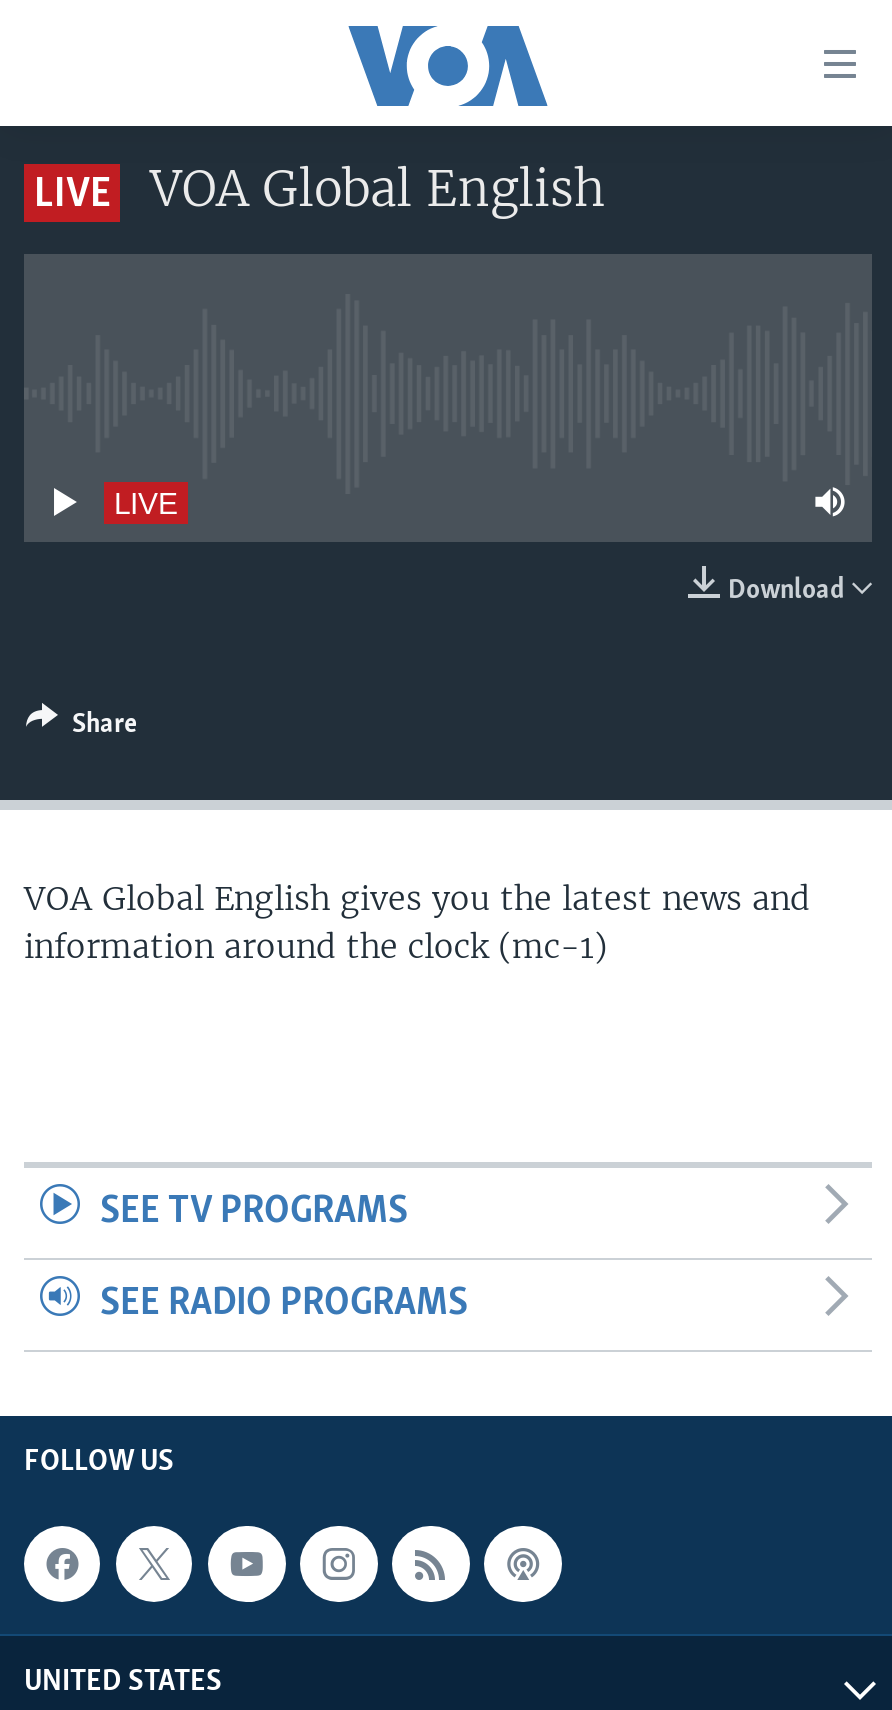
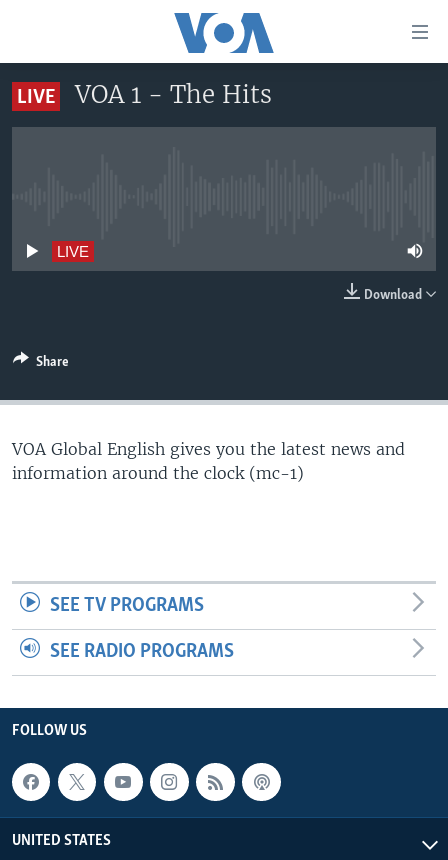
- VOA Global English
+ VOA 1 - The Hits
